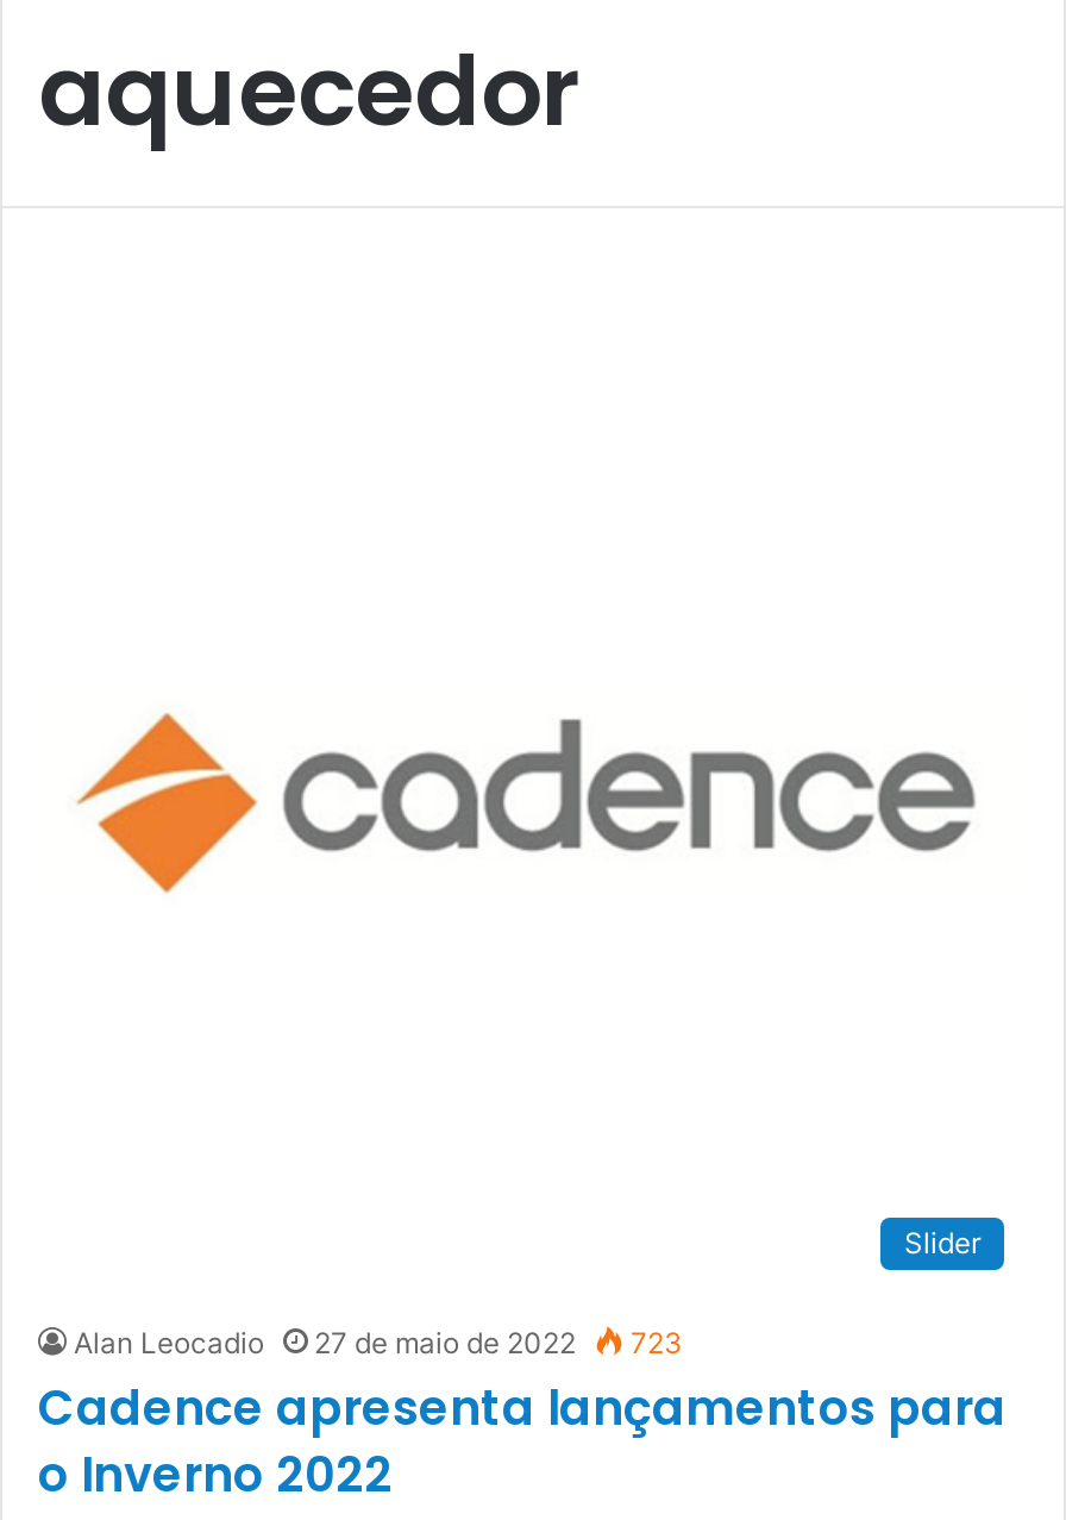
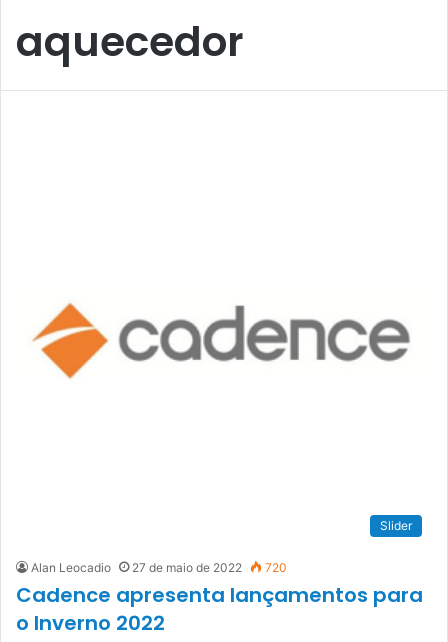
- Alan Leocadio 27 de maio de 2022 723
+ Alan Leocadio 27 de maio de 2022 720
